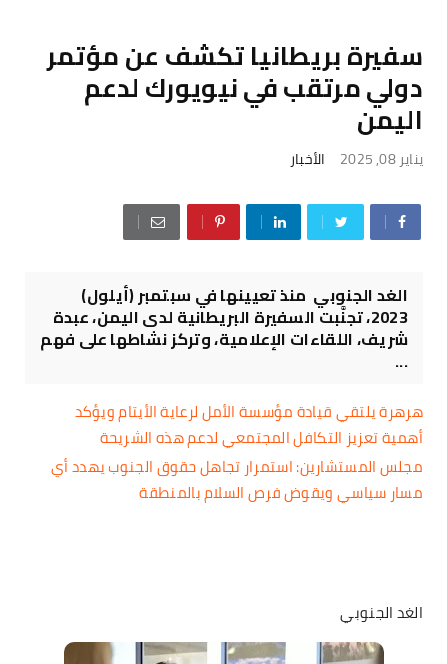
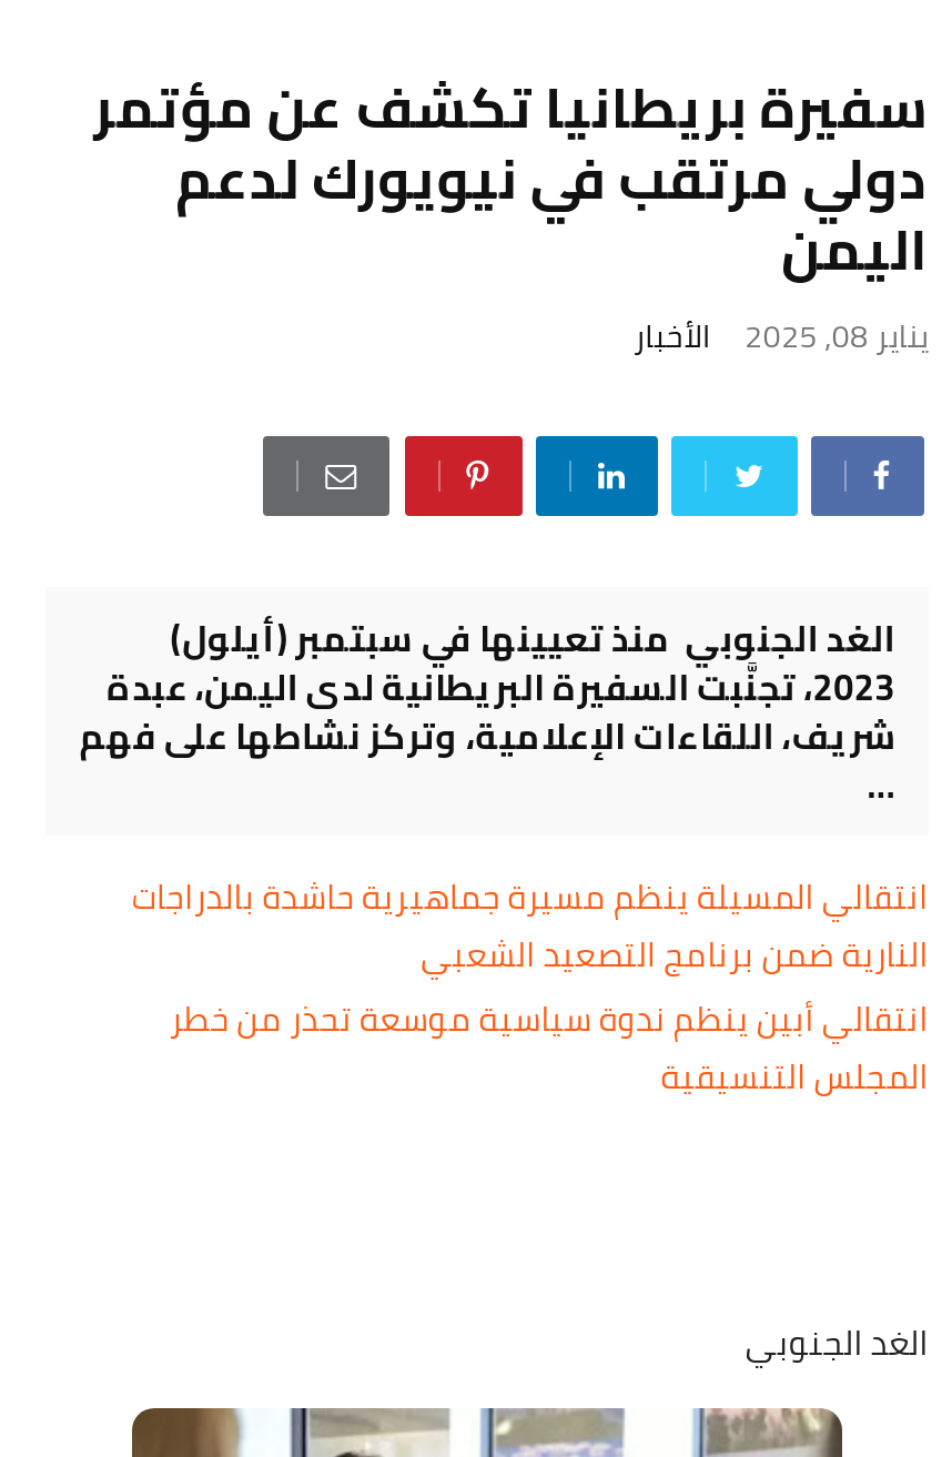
- هرهرة يلتقي قيادة مؤسسة الأمل لرعاية الأيتام ويؤكد
- أهمية تعزيز التكافل المجتمعي لدعم هذه الشريحة
- مجلس المستشارين: استمرار تجاهل حقوق الجنوب يهدد أي
- مسار سياسي ويقوض فرص السلام بالمنطقة
+ انتقالي المسيلة ينظم مسيرة جماهيرية حاشدة بالدراجات
+ النارية ضمن برنامج التصعيد الشعبي
+ انتقالي أبين ينظم ندوة سياسية موسعة تحذر من خطر
+ المجلس التنسيقية
